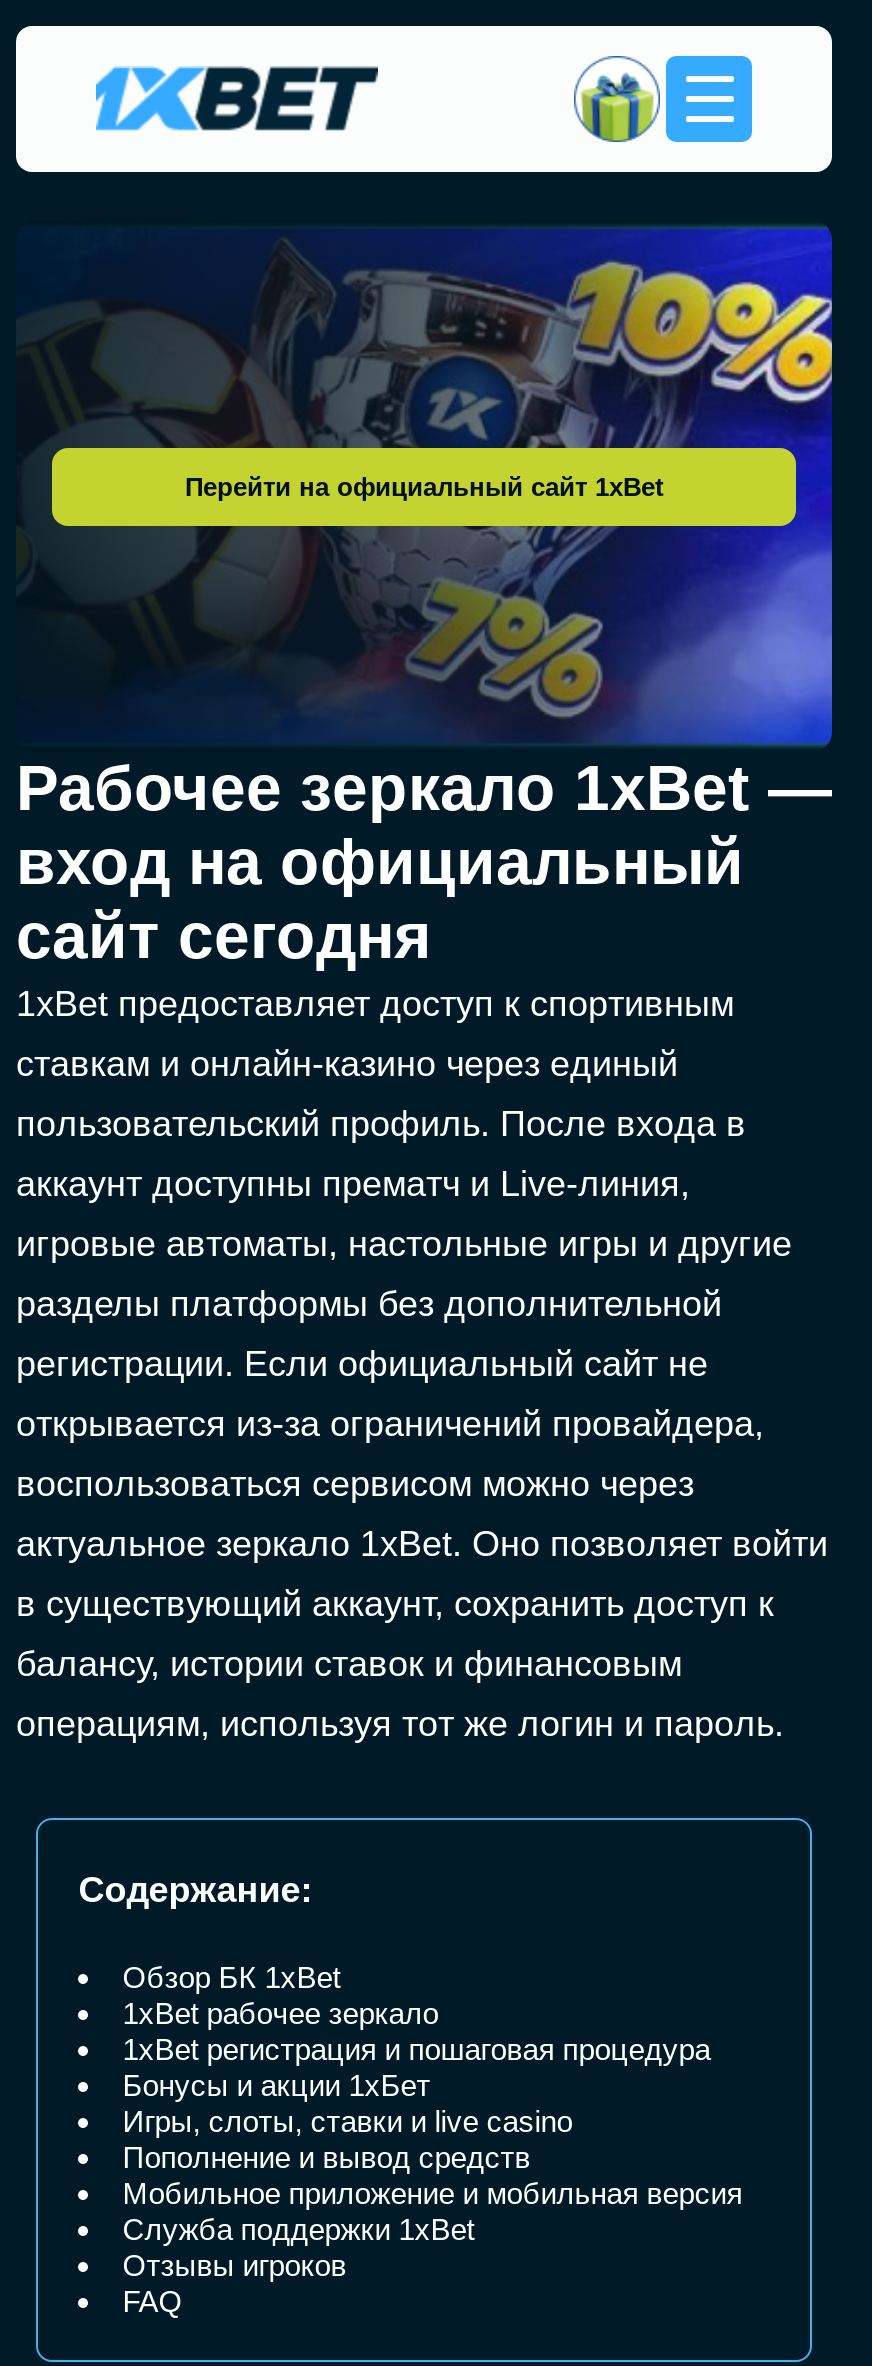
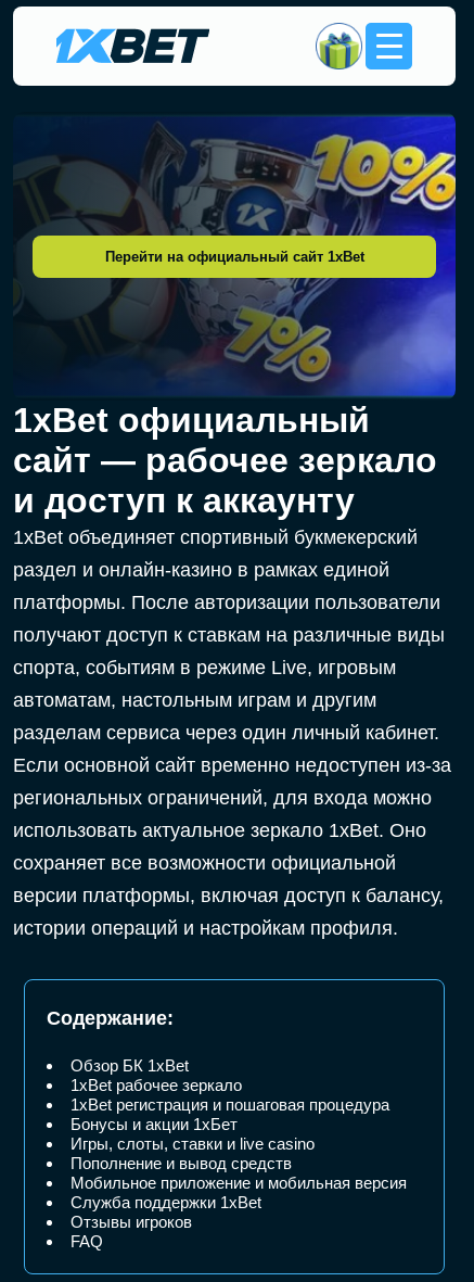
- Рабочее зеркало 1xBet —
- вход на официальный
- сайт сегодня
- 1xBet предоставляет доступ к спортивным
+ 1xBet официальный
+ сайт — рабочее зеркало
+ и доступ к аккаунту
+ 1xBet объединяет спортивный букмекерский

- ставкам и онлайн-казино через единый
+ раздел и онлайн-казино в рамках единой

- пользовательский профиль. После входа в
+ платформы. После авторизации пользователи

- аккаунт доступны прематч и Live-линия,
+ получают доступ к ставкам на различные виды

- игровые автоматы, настольные игры и другие
+ спорта, событиям в режиме Live, игровым

- разделы платформы без дополнительной
+ автоматам, настольным играм и другим

- регистрации. Если официальный сайт не
+ разделам сервиса через один личный кабинет.

- открывается из-за ограничений провайдера,
+ Если основной сайт временно недоступен из-за

- воспользоваться сервисом можно через
+ региональных ограничений, для входа можно

- актуальное зеркало 1xBet. Оно позволяет войти
+ использовать актуальное зеркало 1xBet. Оно

- в существующий аккаунт, сохранить доступ к
+ сохраняет все возможности официальной

- балансу, истории ставок и финансовым
+ версии платформы, включая доступ к балансу,

- операциям, используя тот же логин и пароль.
+ истории операций и настройкам профиля.
